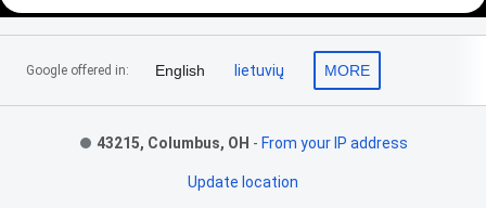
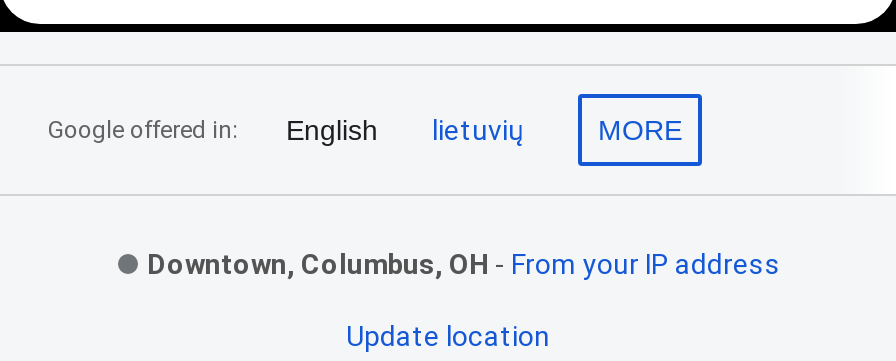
- 43215, Columbus, OH - From your IP address
+ Downtown, Columbus, OH - From your IP address
